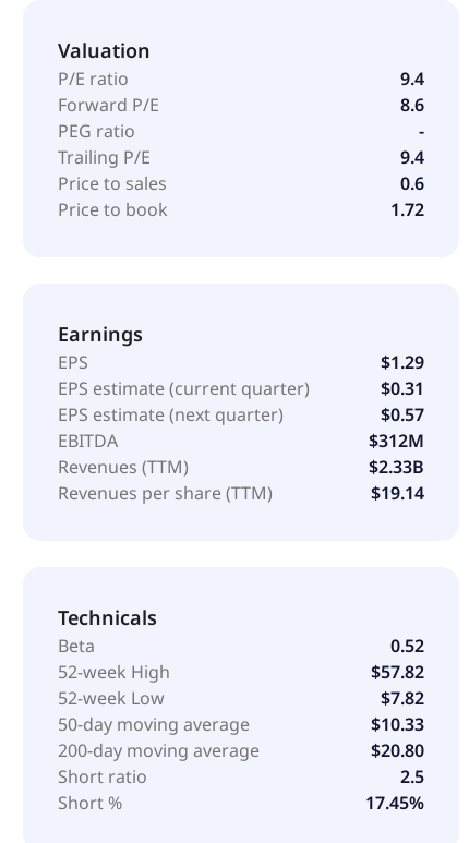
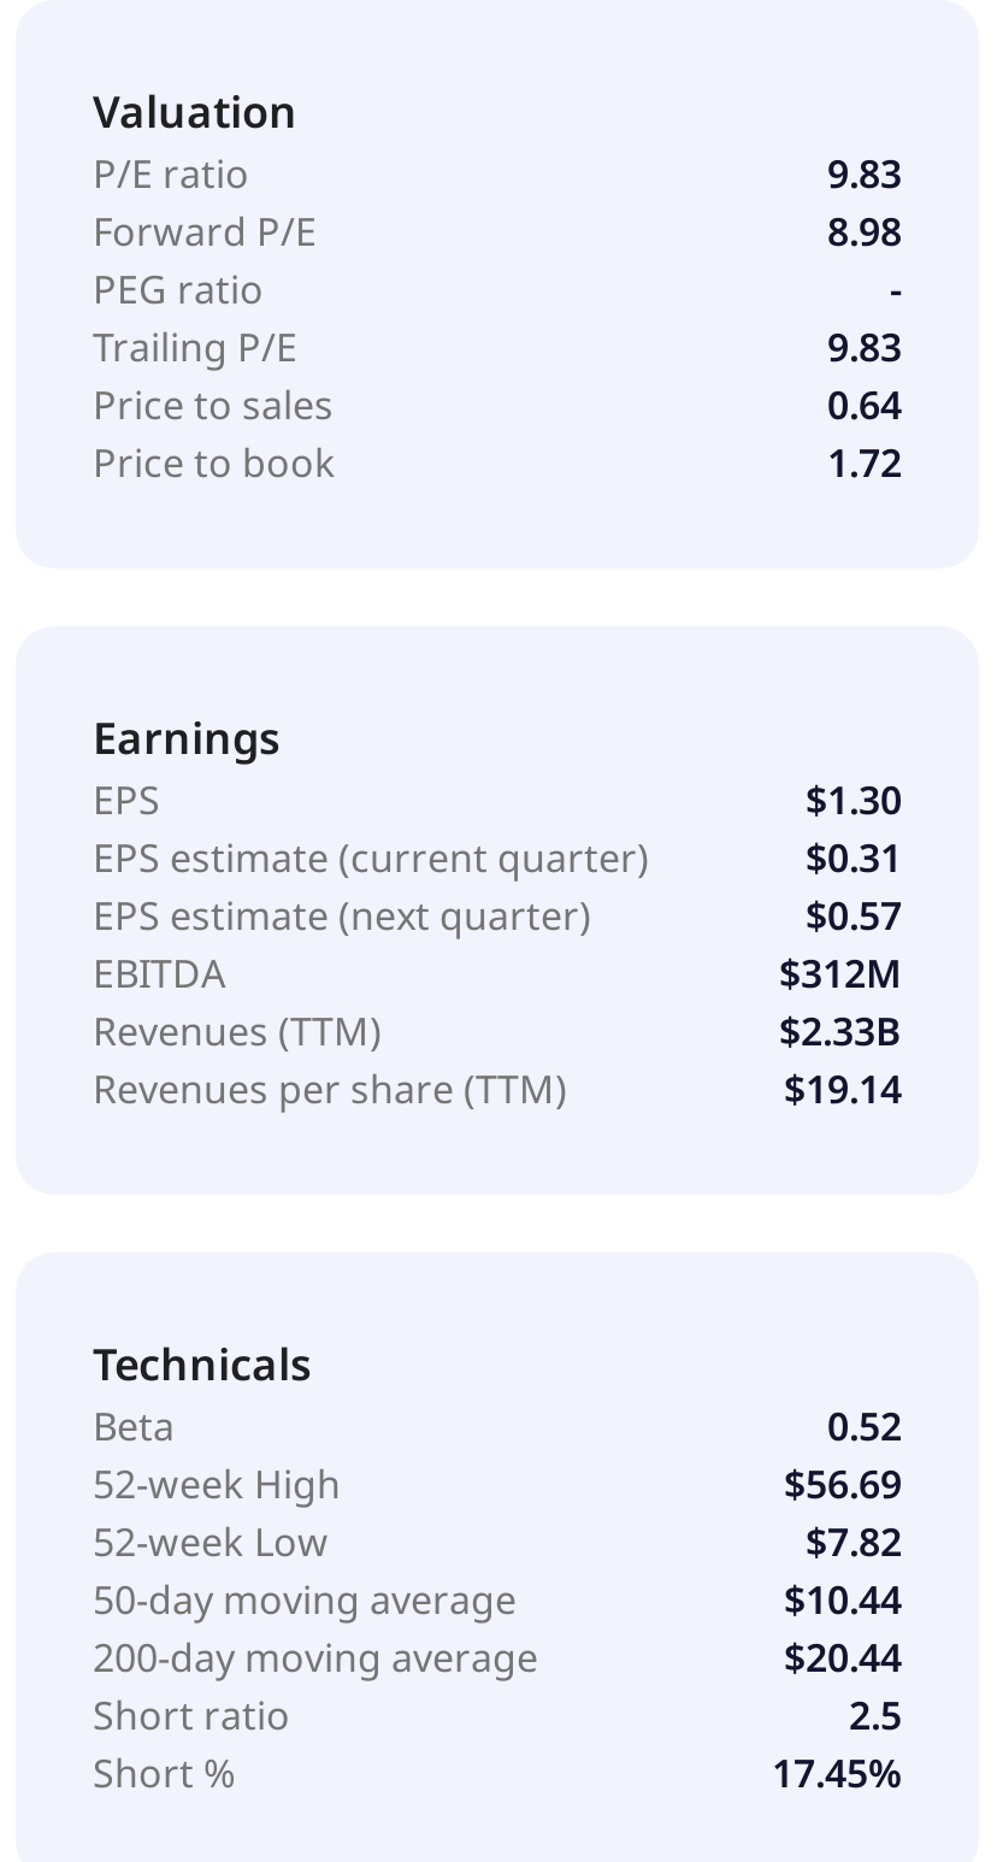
- 9.4
+ 9.83

- 8.6
+ 8.98

- 9.4
+ 9.83

- 0.6
+ 0.64

- $1.29
+ $1.30

- $57.82
+ $56.69

- $10.33
+ $10.44

- $20.80
+ $20.44
